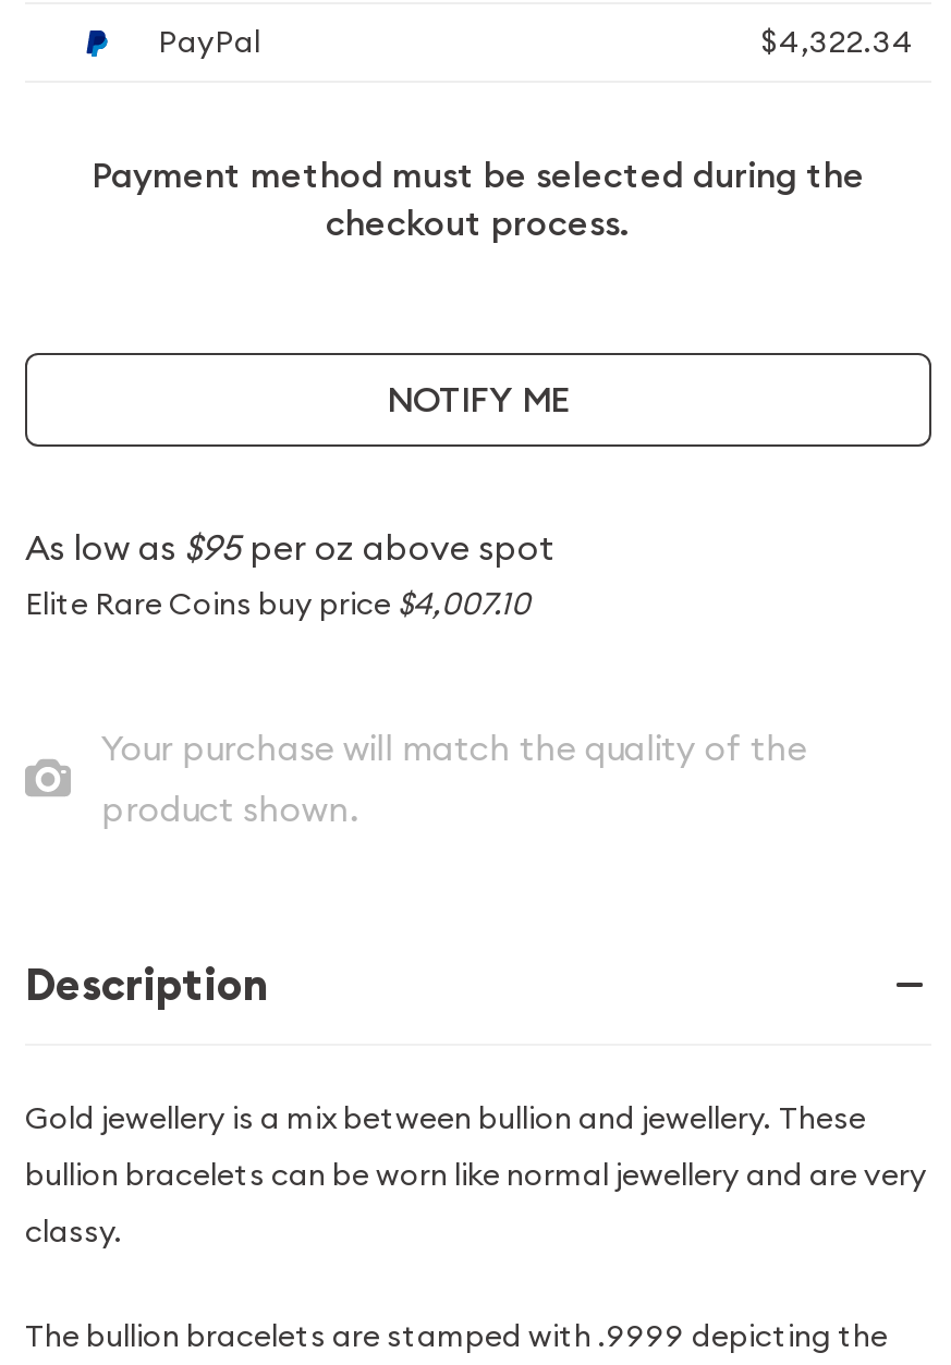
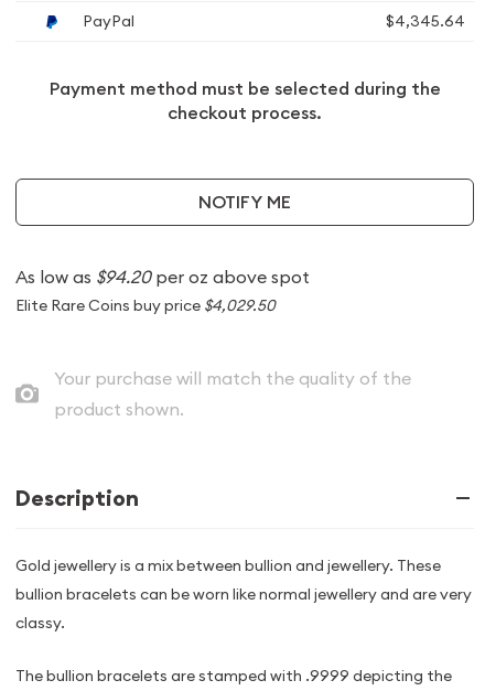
- $4,322.34
+ $4,345.64

- As low as $95 per oz above spot
+ As low as $94.20 per oz above spot

- Elite Rare Coins buy price $4,007.10
+ Elite Rare Coins buy price $4,029.50
